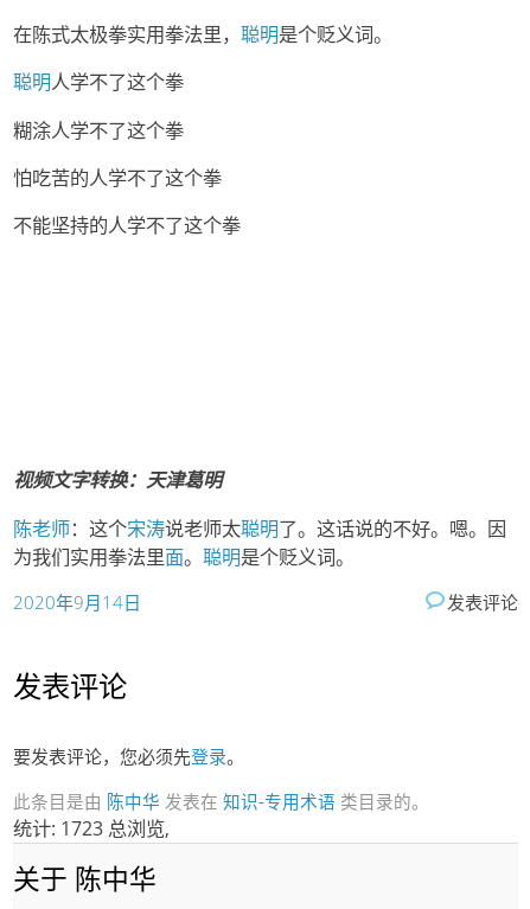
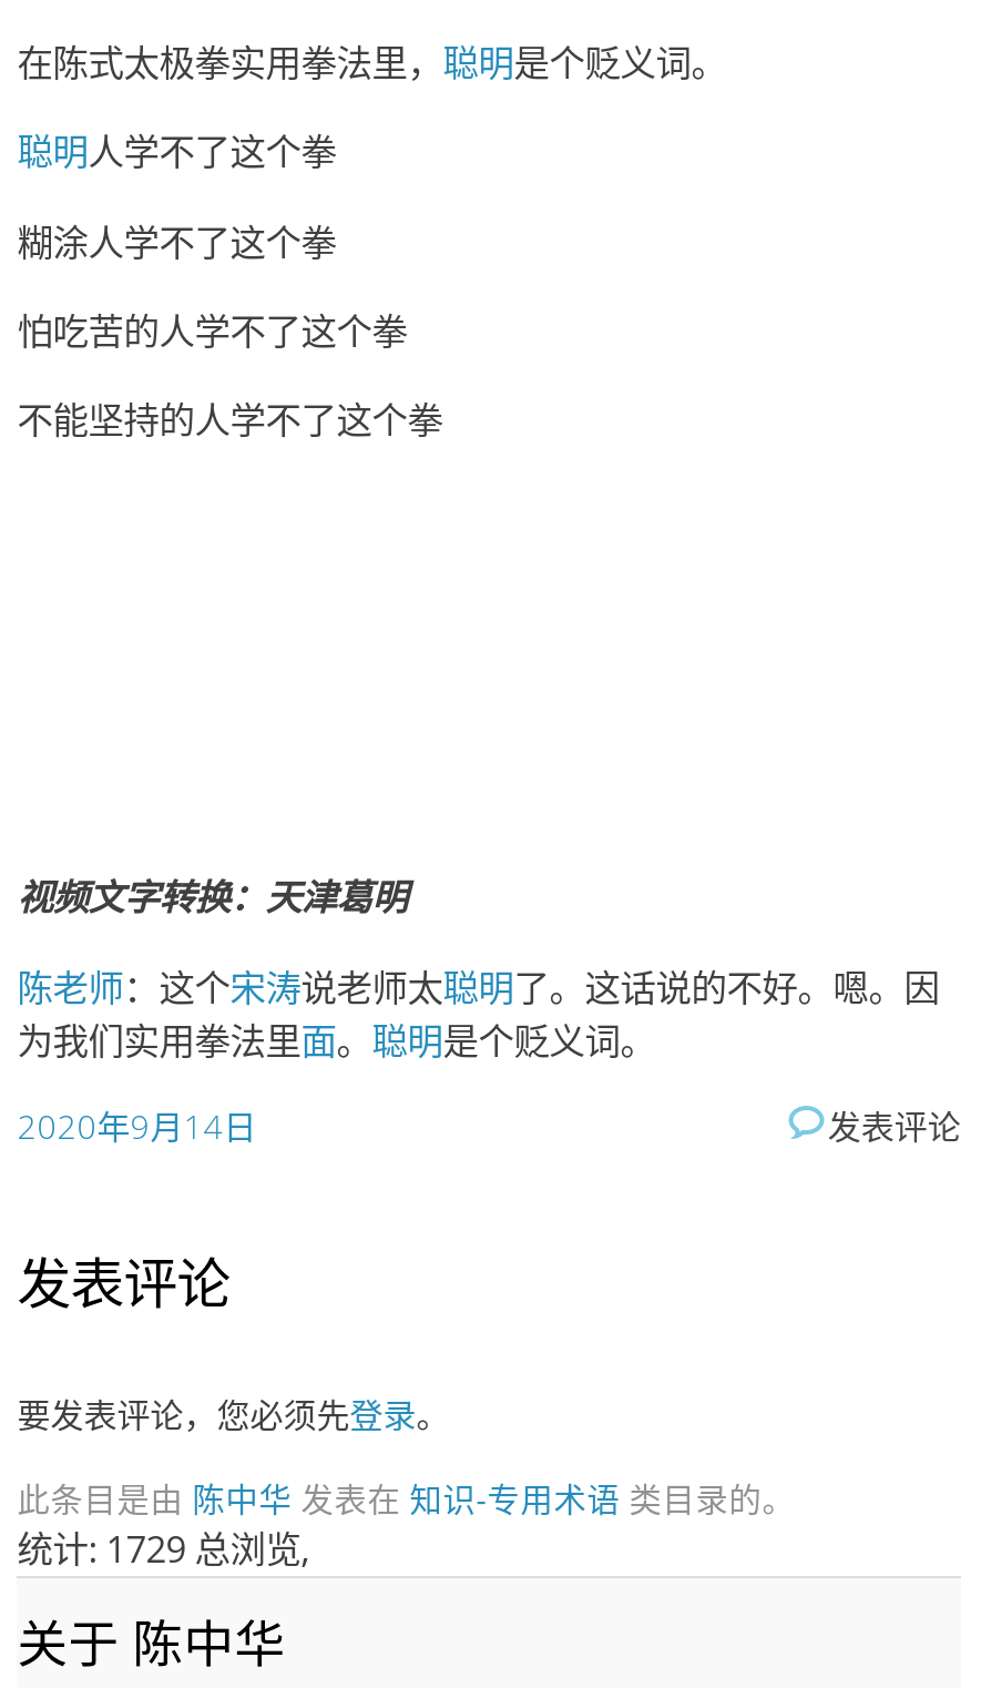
- 统计: 1723 总浏览,
+ 统计: 1729 总浏览,
